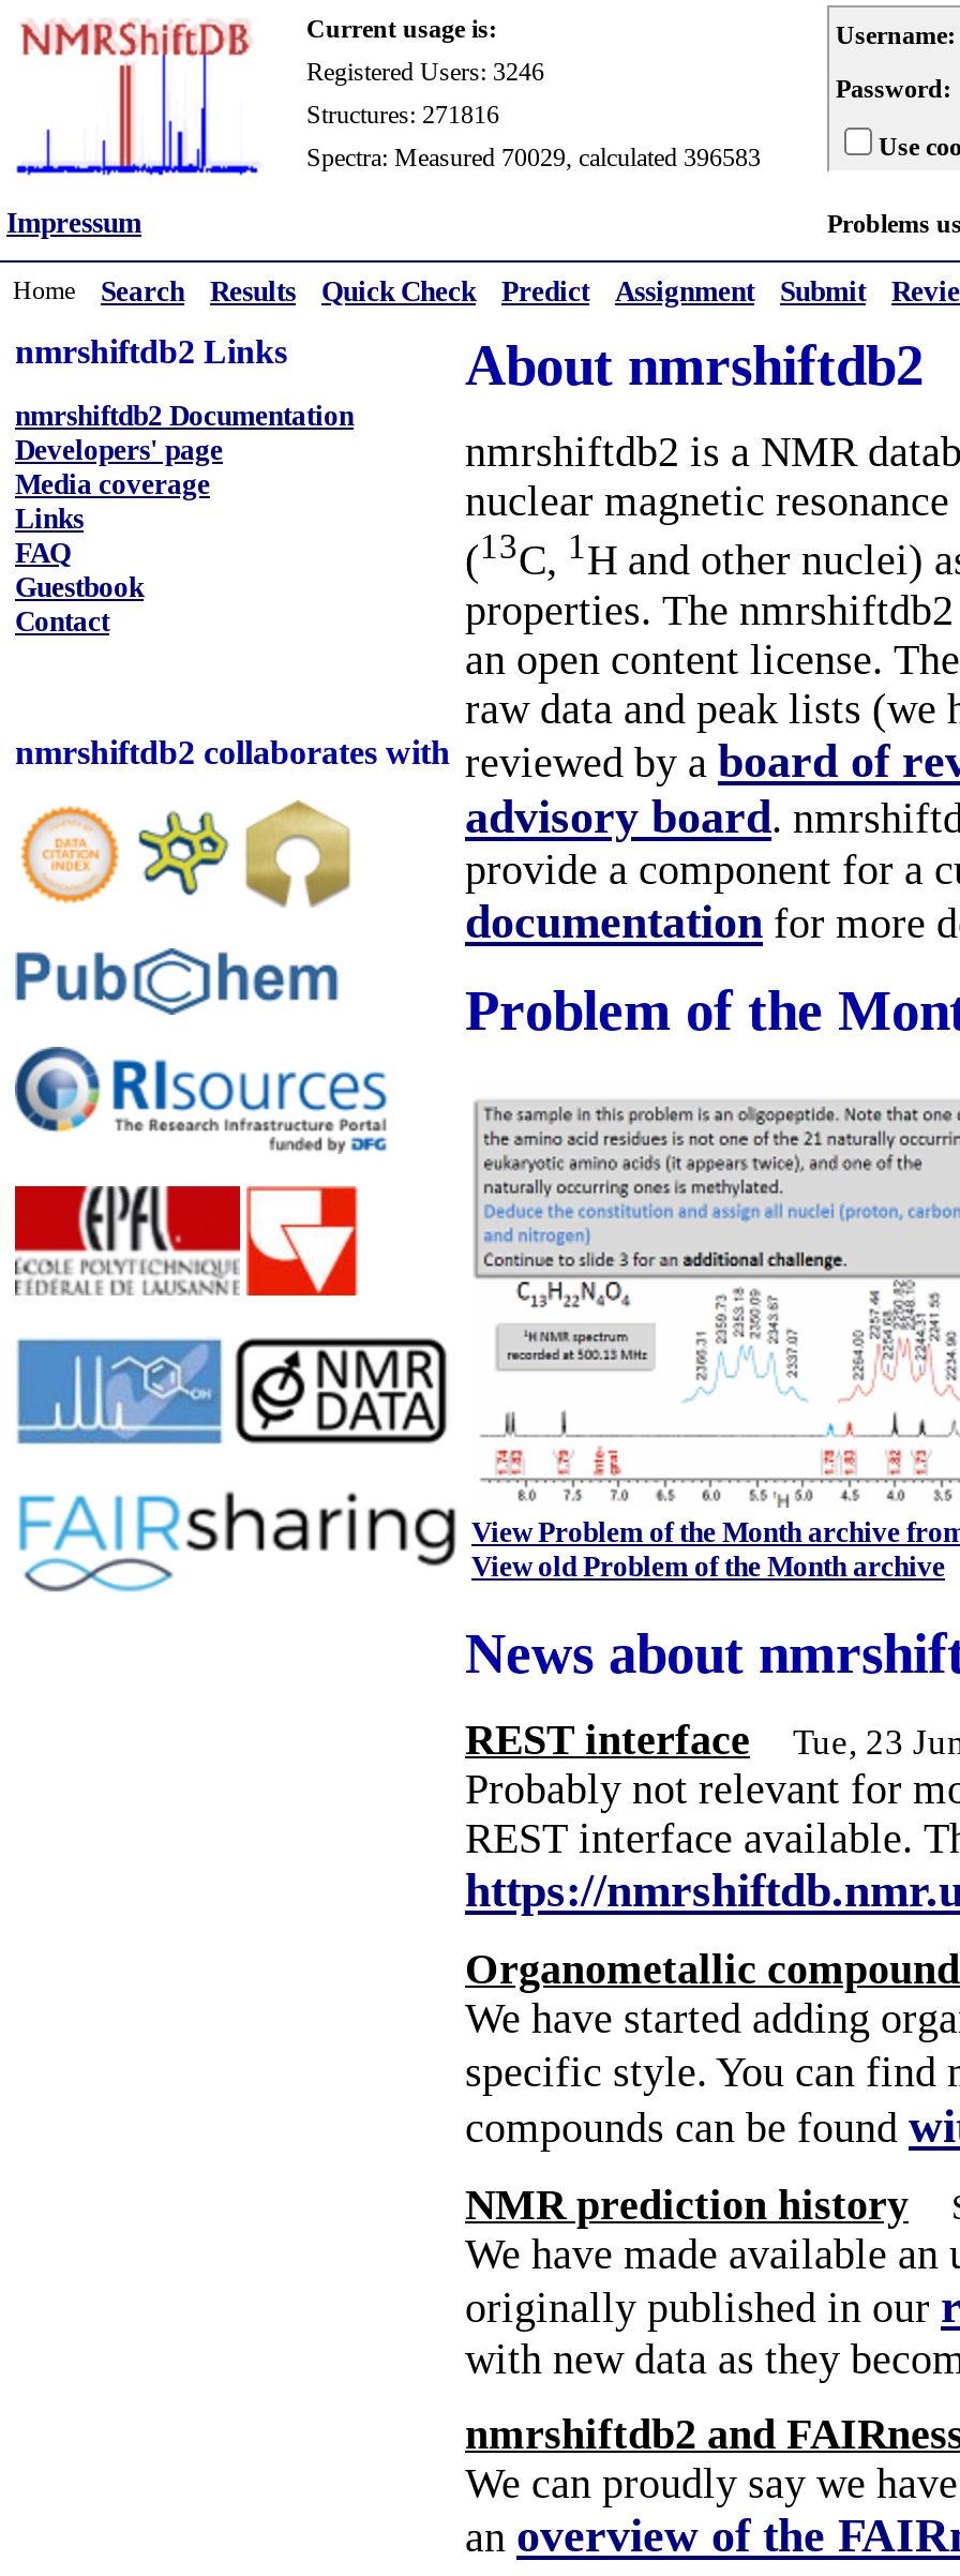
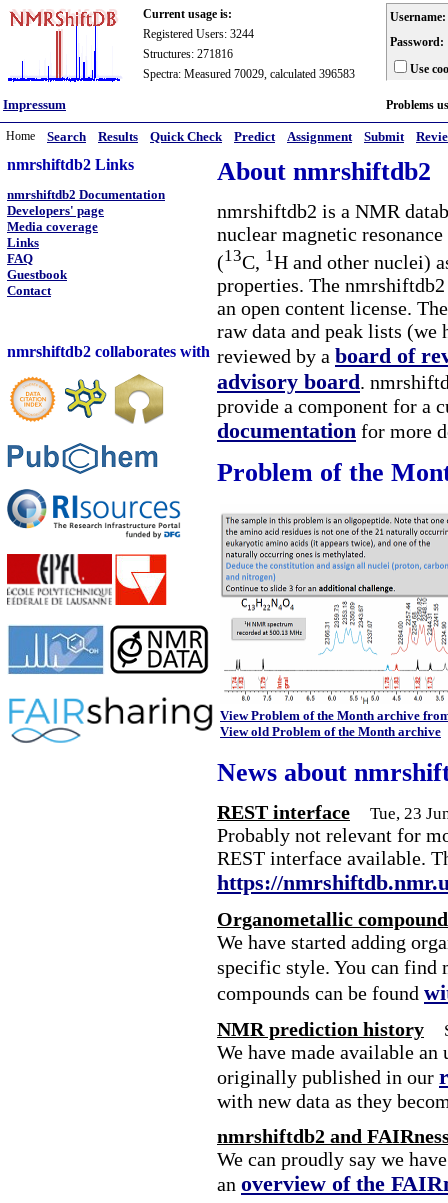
- Registered Users: 3246
+ Registered Users: 3244
